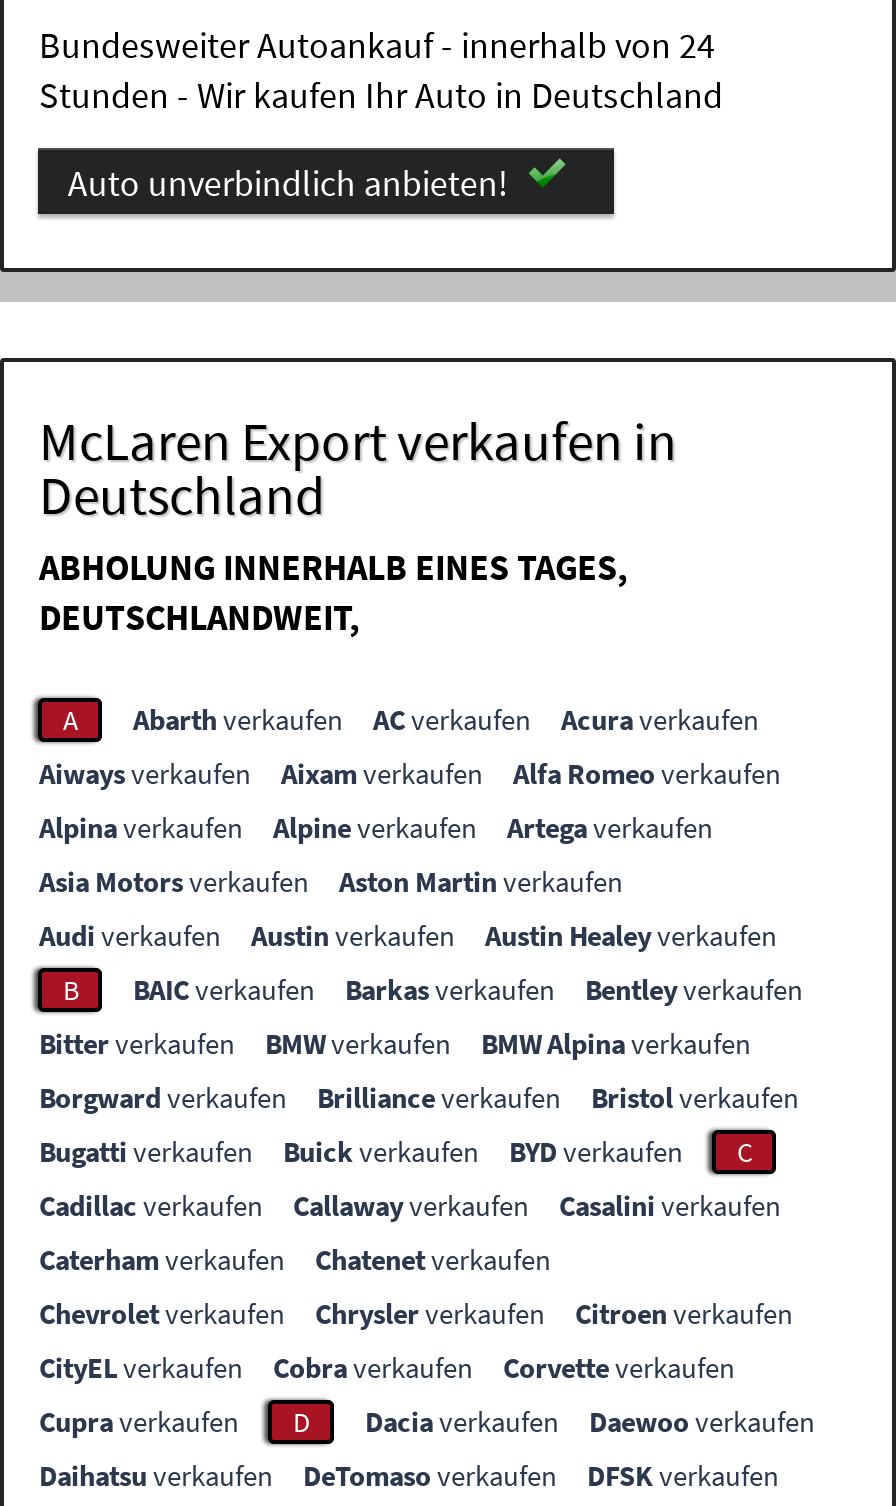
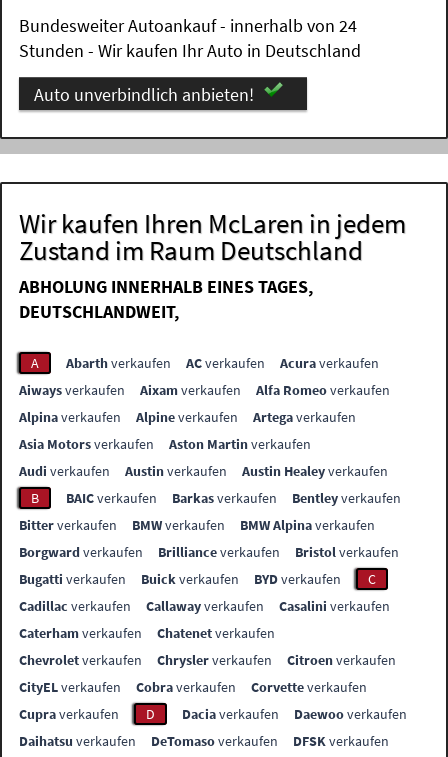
- McLaren Export verkaufen in
- Deutschland
+ Wir kaufen Ihren McLaren in jedem
+ Zustand im Raum Deutschland
